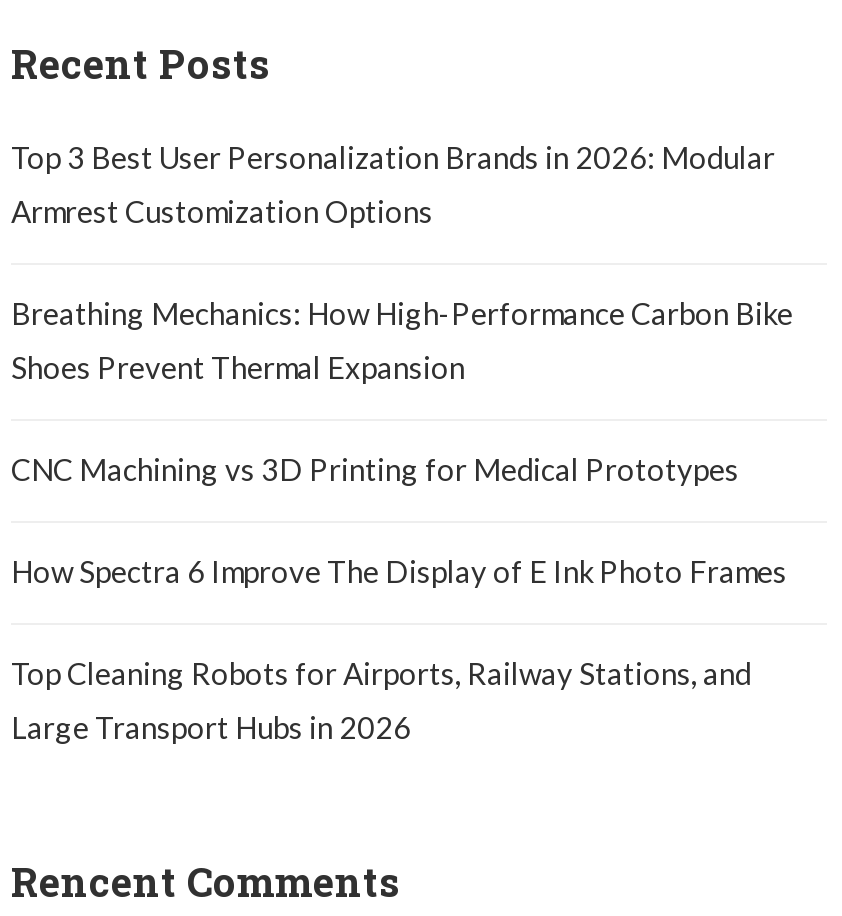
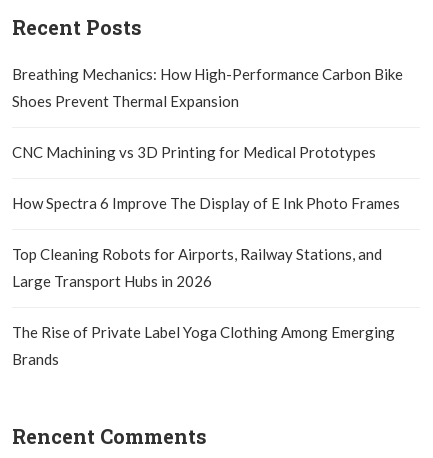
- Top 3 Best User Personalization Brands in 2026: Modular
- Armrest Customization Options

moved up: Breathing Mechanics: How High-Performance Carbon Bike | Shoes Prevent Thermal Expansion | CNC Machining vs 3D Printing for Medical Prototypes | How Spectra 6 Improve The Display of E Ink Photo Frames | Top Cleaning Robots for Airports, Railway Stations, and | Large Transport Hubs in 2026

+ The Rise of Private Label Yoga Clothing Among Emerging
+ Brands
